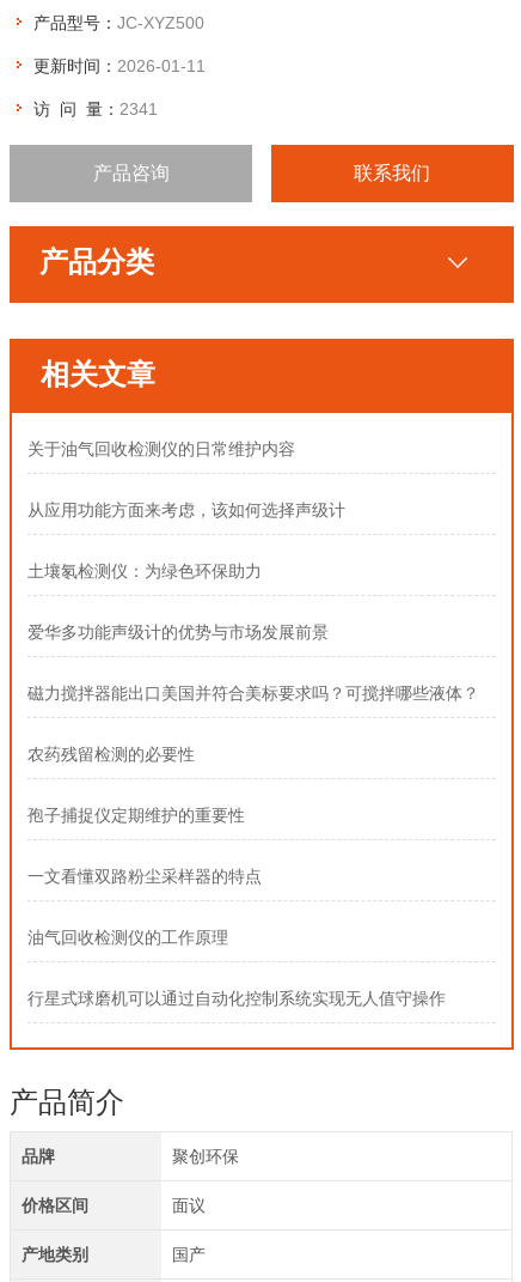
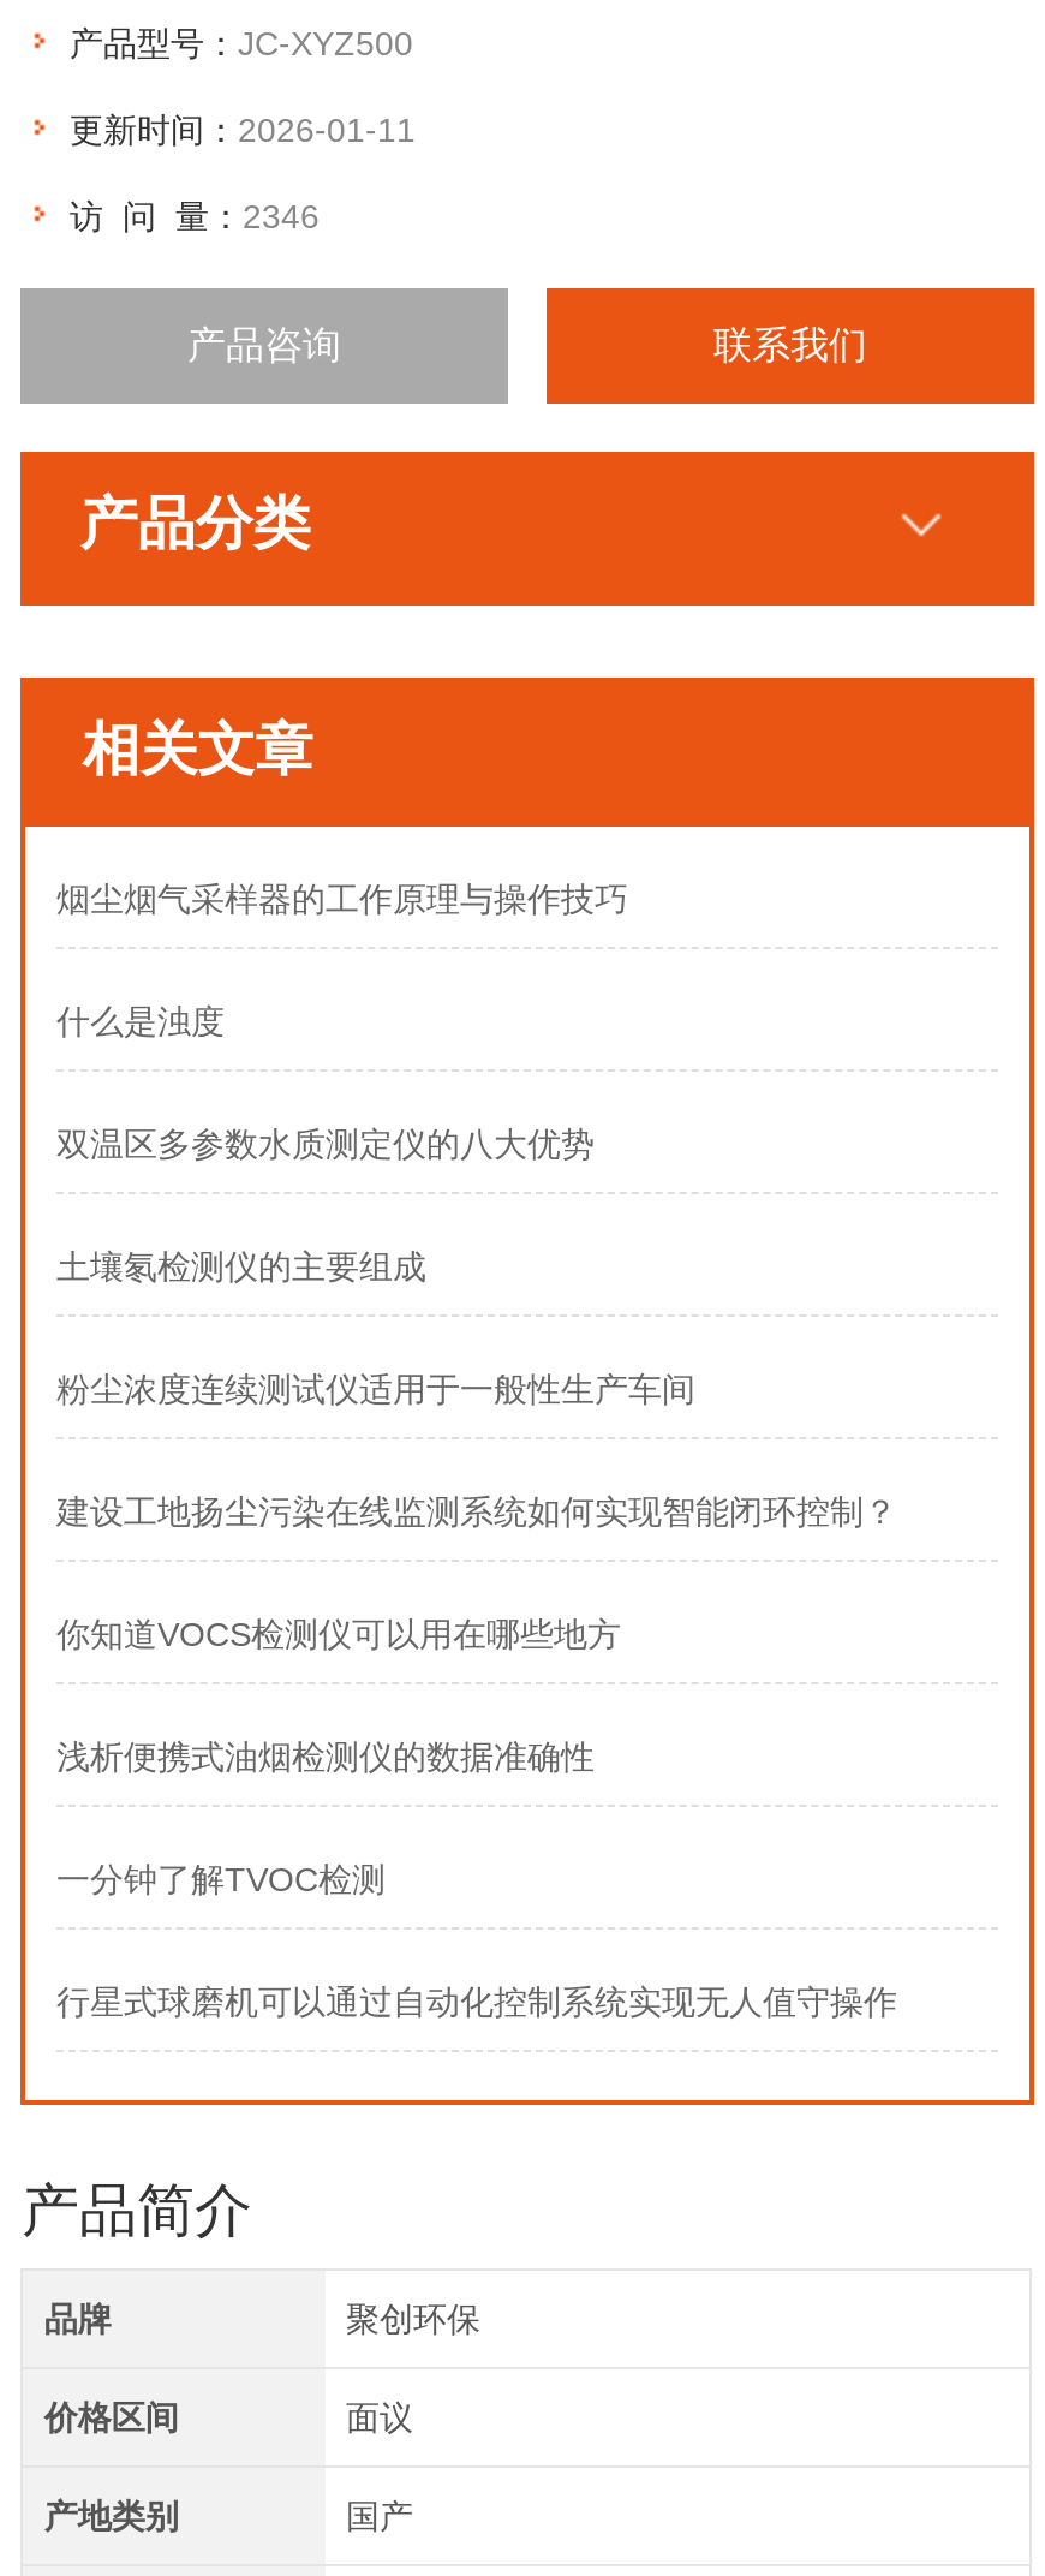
- 访 问 量：2341
+ 访 问 量：2346

- 关于油气回收检测仪的日常维护内容
+ 烟尘烟气采样器的工作原理与操作技巧

- 从应用功能方面来考虑，该如何选择声级计
+ 什么是浊度

- 土壤氡检测仪：为绿色环保助力
+ 双温区多参数水质测定仪的八大优势

- 爱华多功能声级计的优势与市场发展前景
+ 土壤氡检测仪的主要组成

- 磁力搅拌器能出口美国并符合美标要求吗？可搅拌哪些液体？
+ 粉尘浓度连续测试仪适用于一般性生产车间

- 农药残留检测的必要性
+ 建设工地扬尘污染在线监测系统如何实现智能闭环控制？

- 孢子捕捉仪定期维护的重要性
+ 你知道VOCS检测仪可以用在哪些地方

- 一文看懂双路粉尘采样器的特点
+ 浅析便携式油烟检测仪的数据准确性

- 油气回收检测仪的工作原理
+ 一分钟了解TVOC检测
